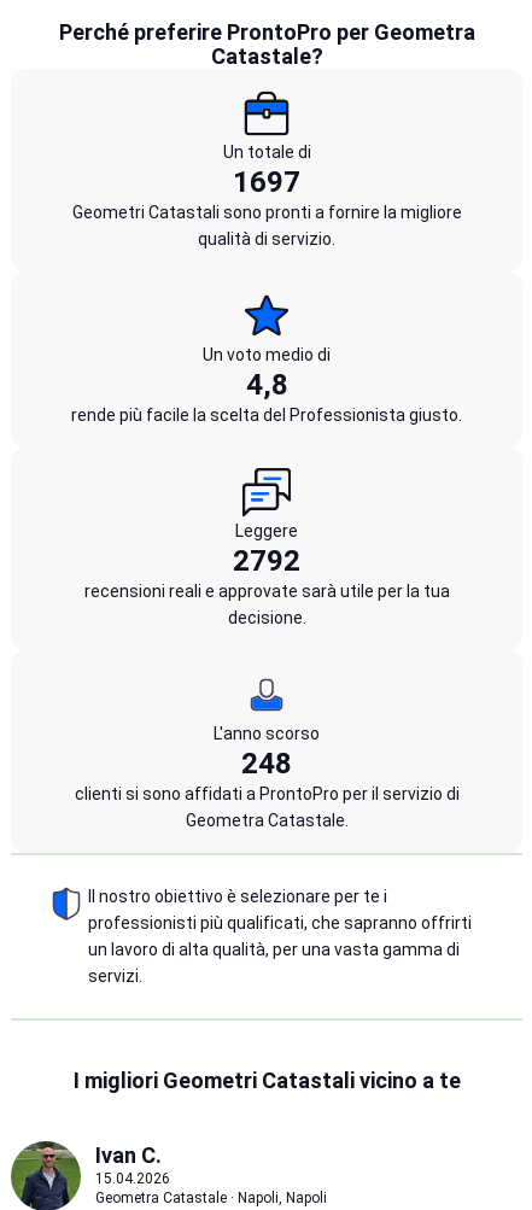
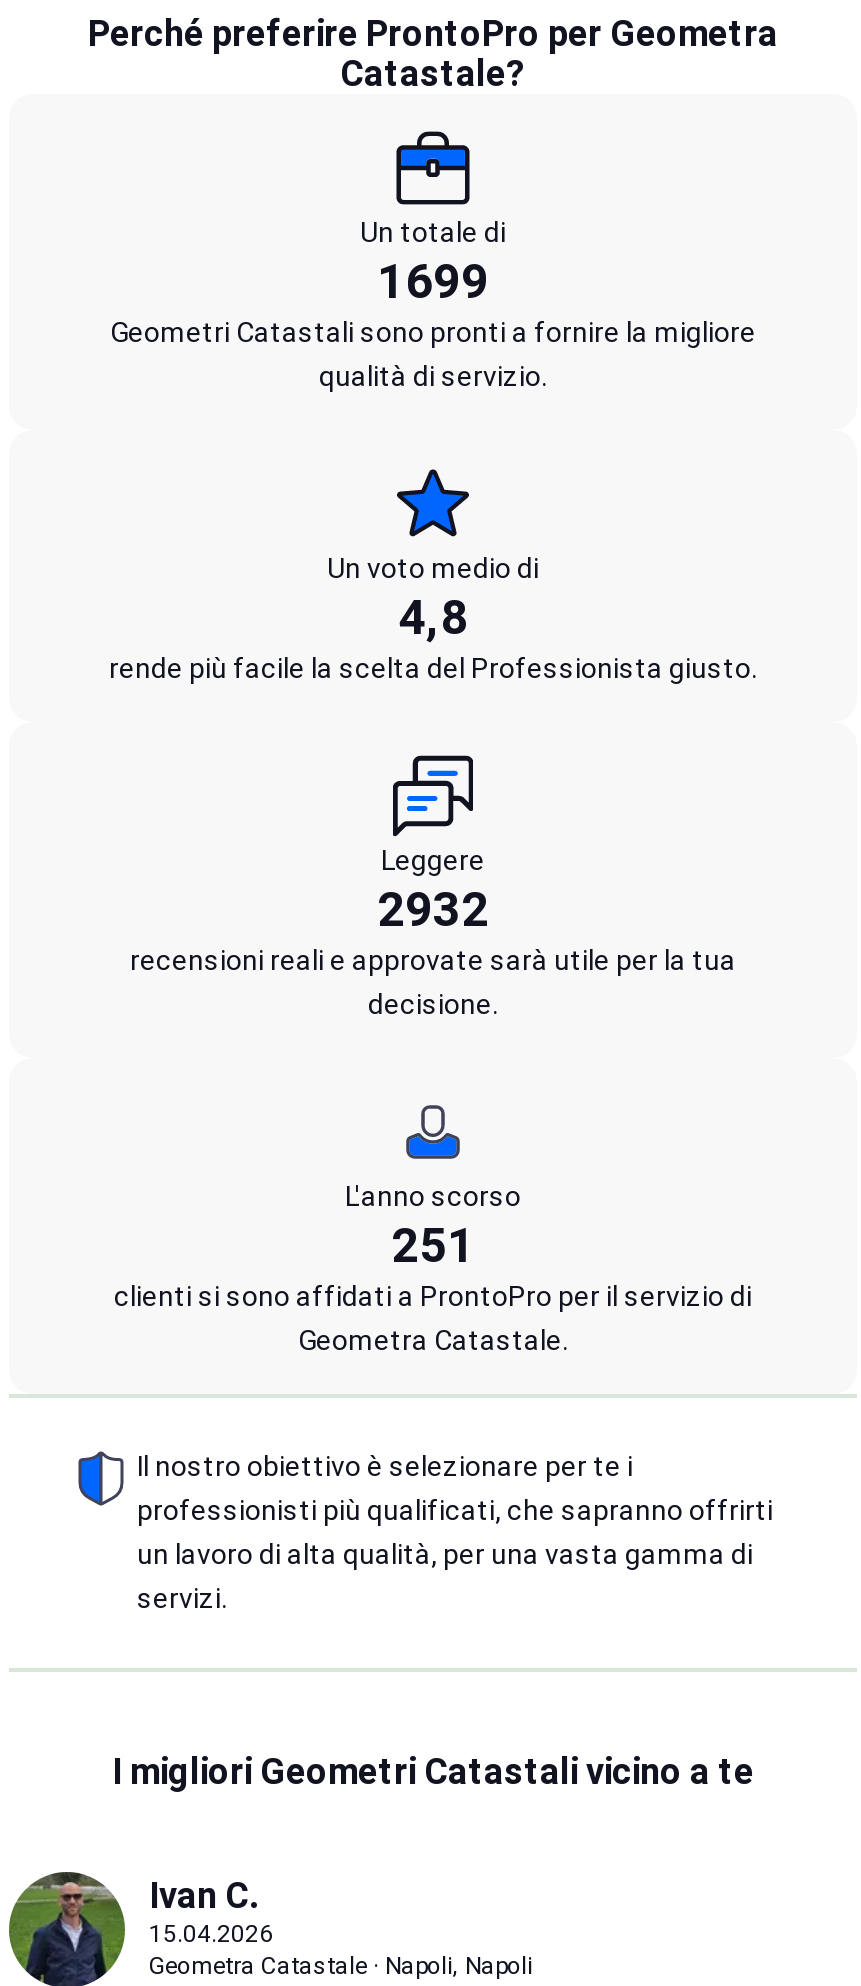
- 1697
+ 1699

- 2792
+ 2932

- 248
+ 251
